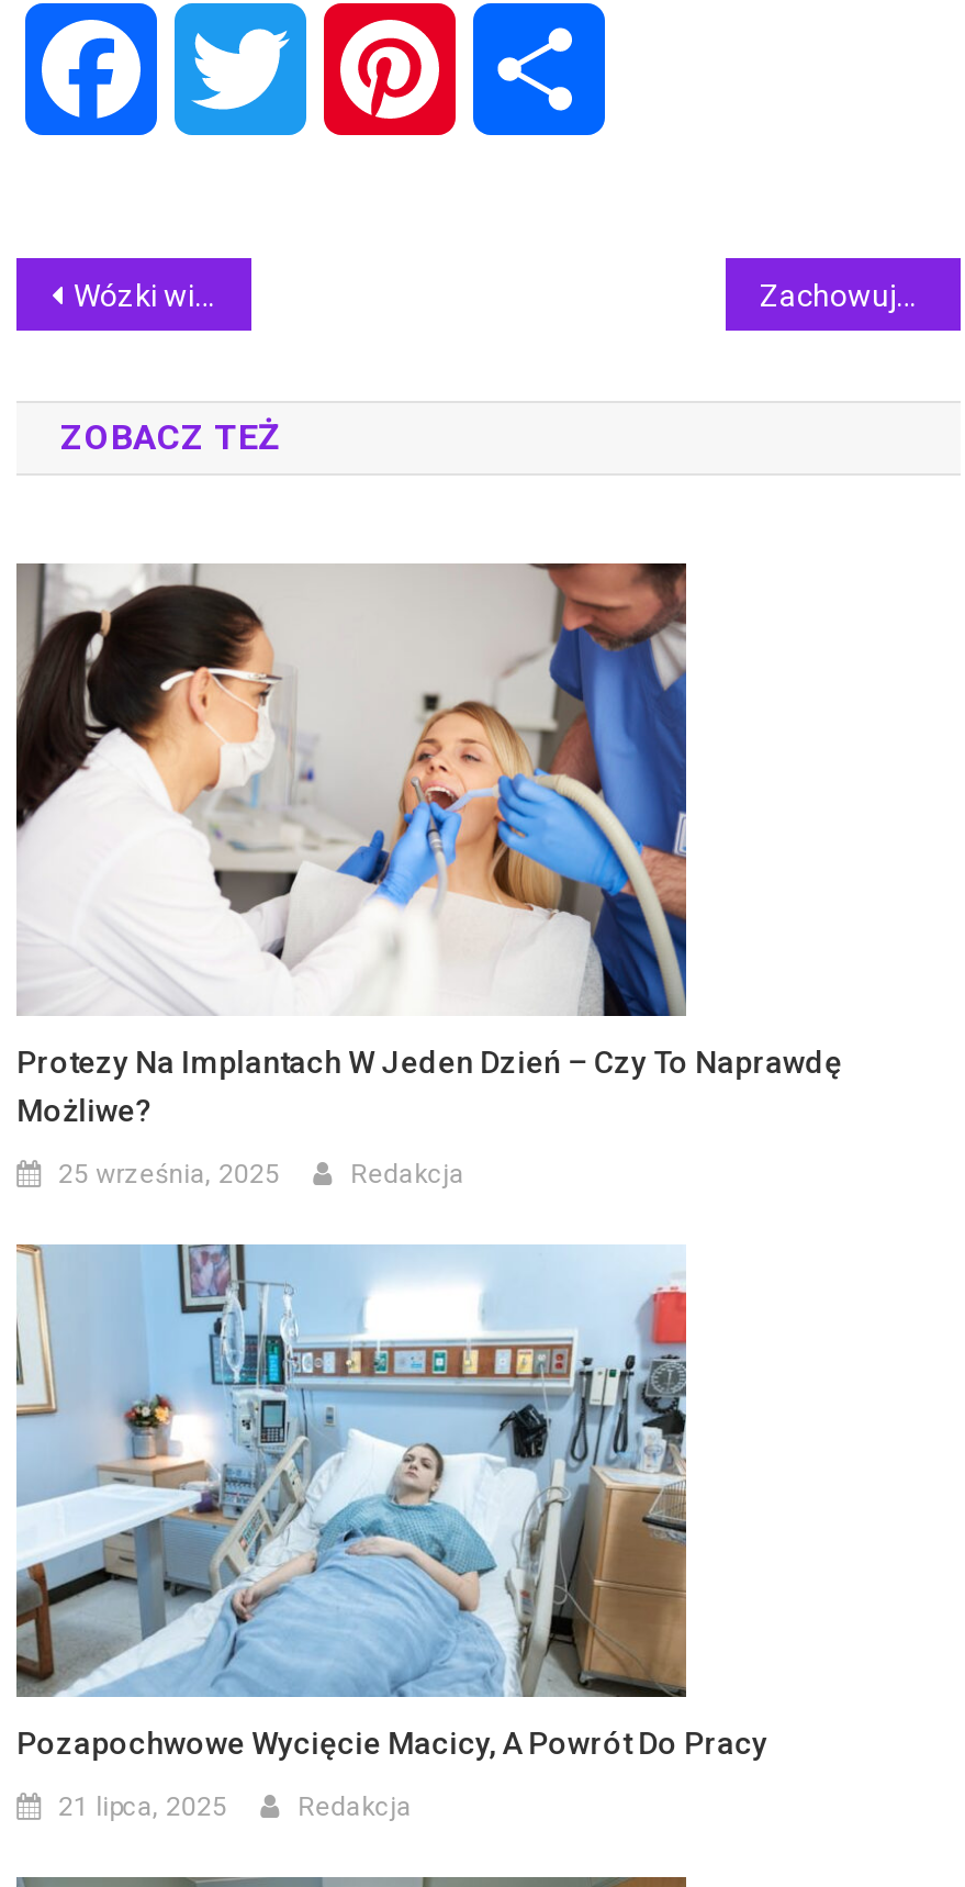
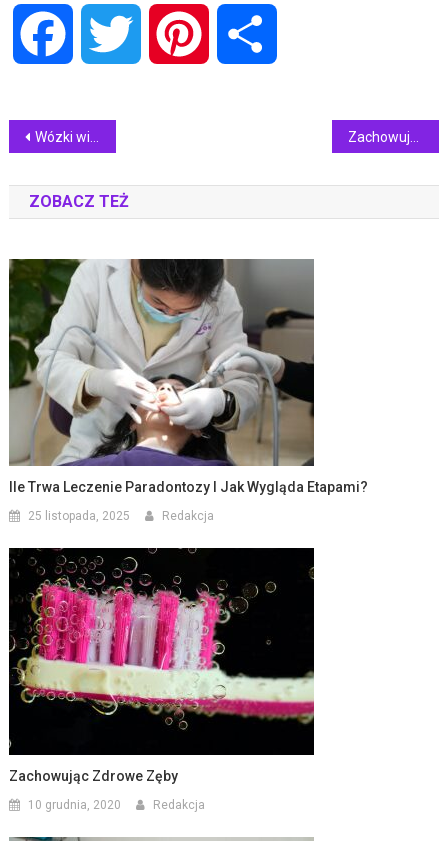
- [image]
- Protezy Na Implantach W Jeden Dzień – Czy To Naprawdę
- Możliwe?
+ [image]
+ Ile Trwa Leczenie Paradontozy I Jak Wygląda Etapami?

- 25 września, 2025
+ 25 listopada, 2025

- [image]
- Pozapochwowe Wycięcie Macicy, A Powrót Do Pracy
+ [image]
+ Zachowując Zdrowe Zęby

- 21 lipca, 2025
+ 10 grudnia, 2020
